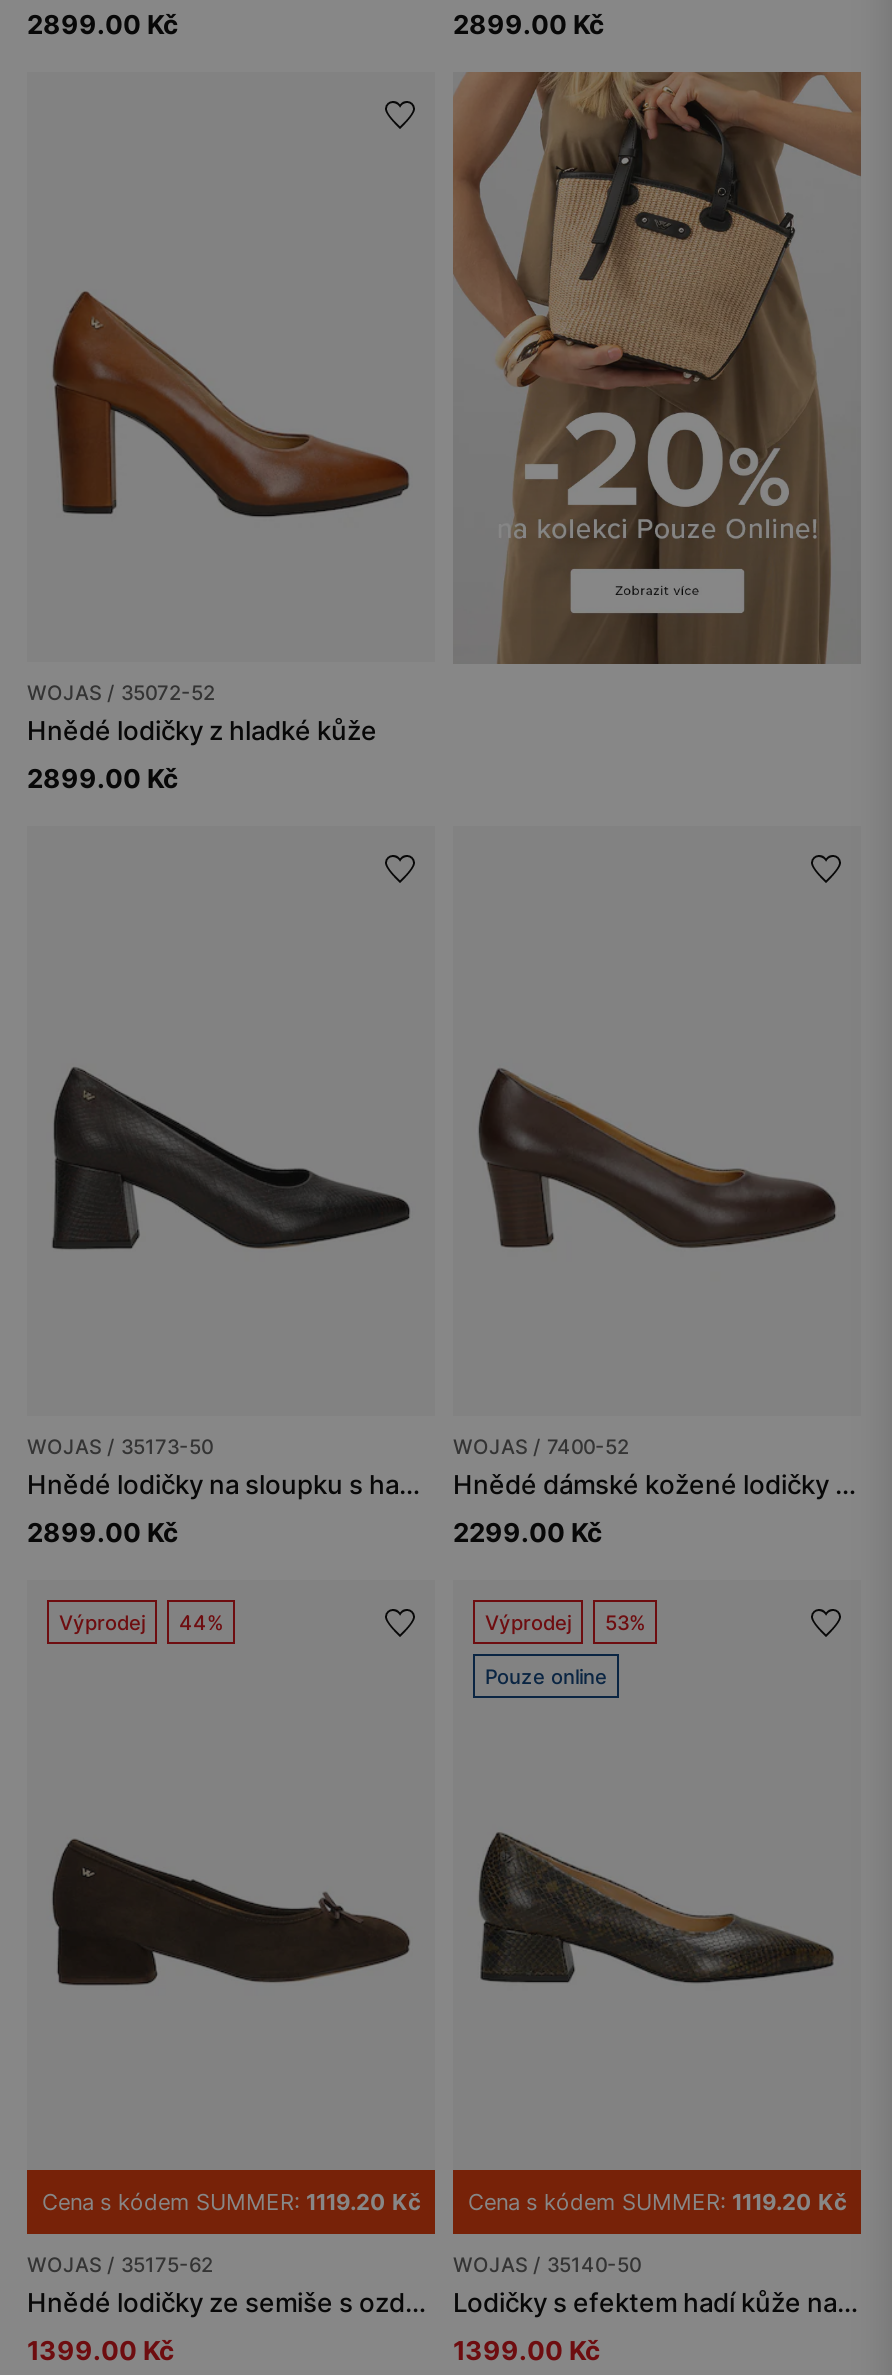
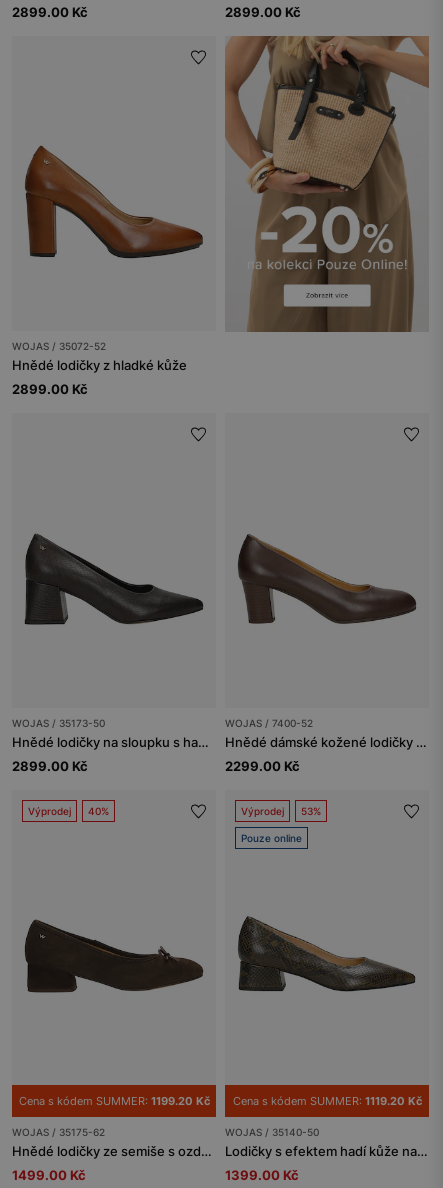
- Výprodej 44%
+ Výprodej 40%

- Cena s kódem SUMMER: 1119.20 Kč
+ Cena s kódem SUMMER: 1199.20 Kč

- 1399.00 Kč
+ 1499.00 Kč
